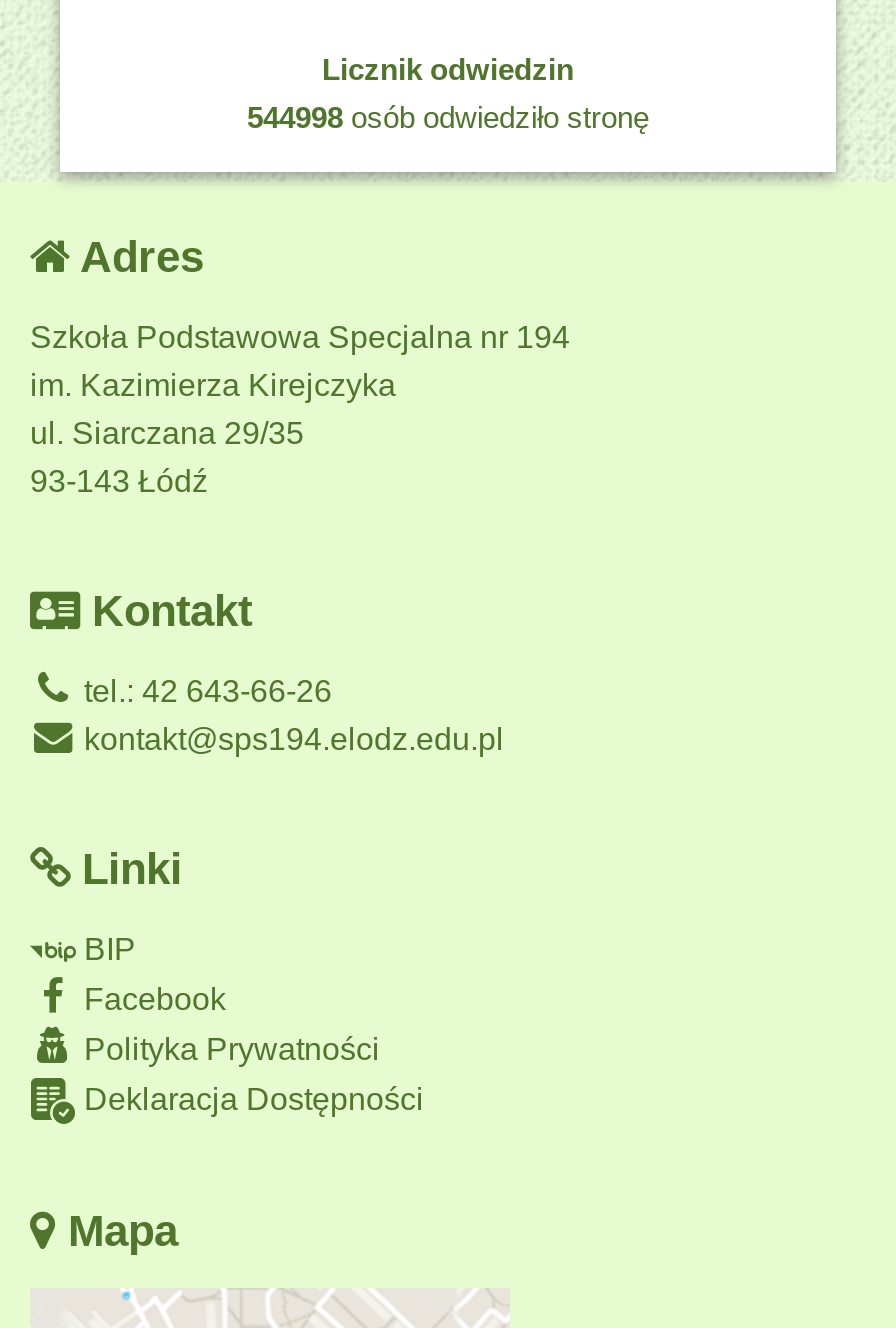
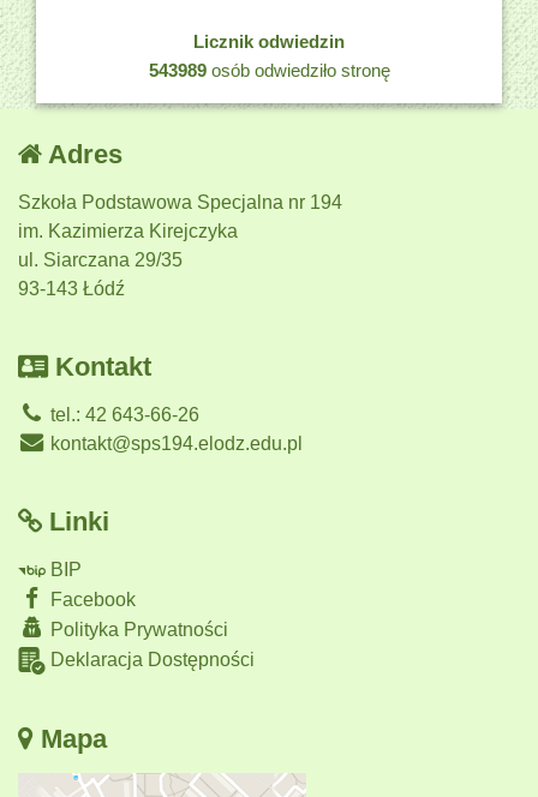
- 544998 osób odwiedziło stronę
+ 543989 osób odwiedziło stronę
